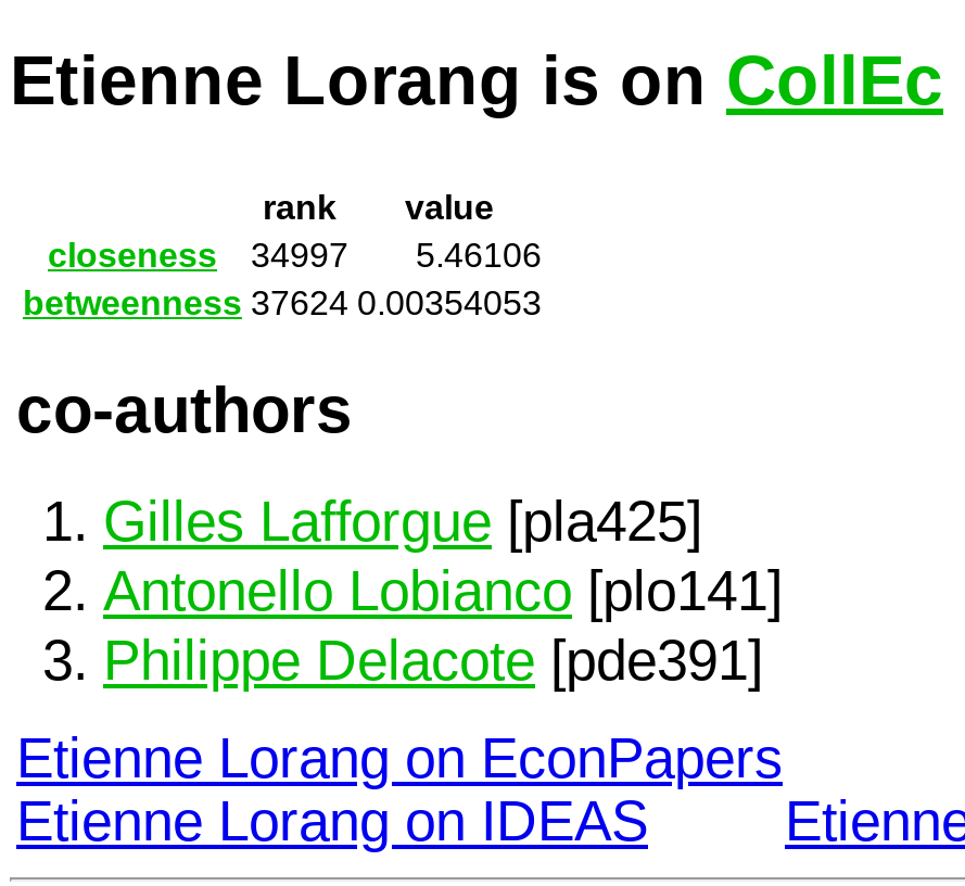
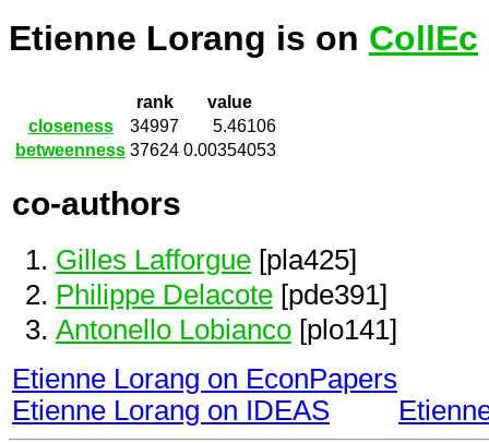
moved down: Antonello Lobianco [plo141]

moved up: Philippe Delacote [pde391]
